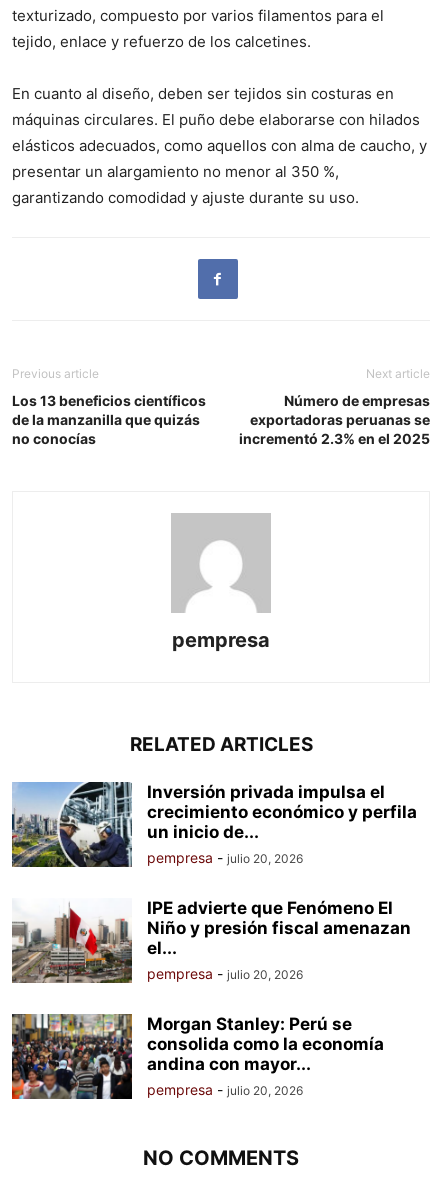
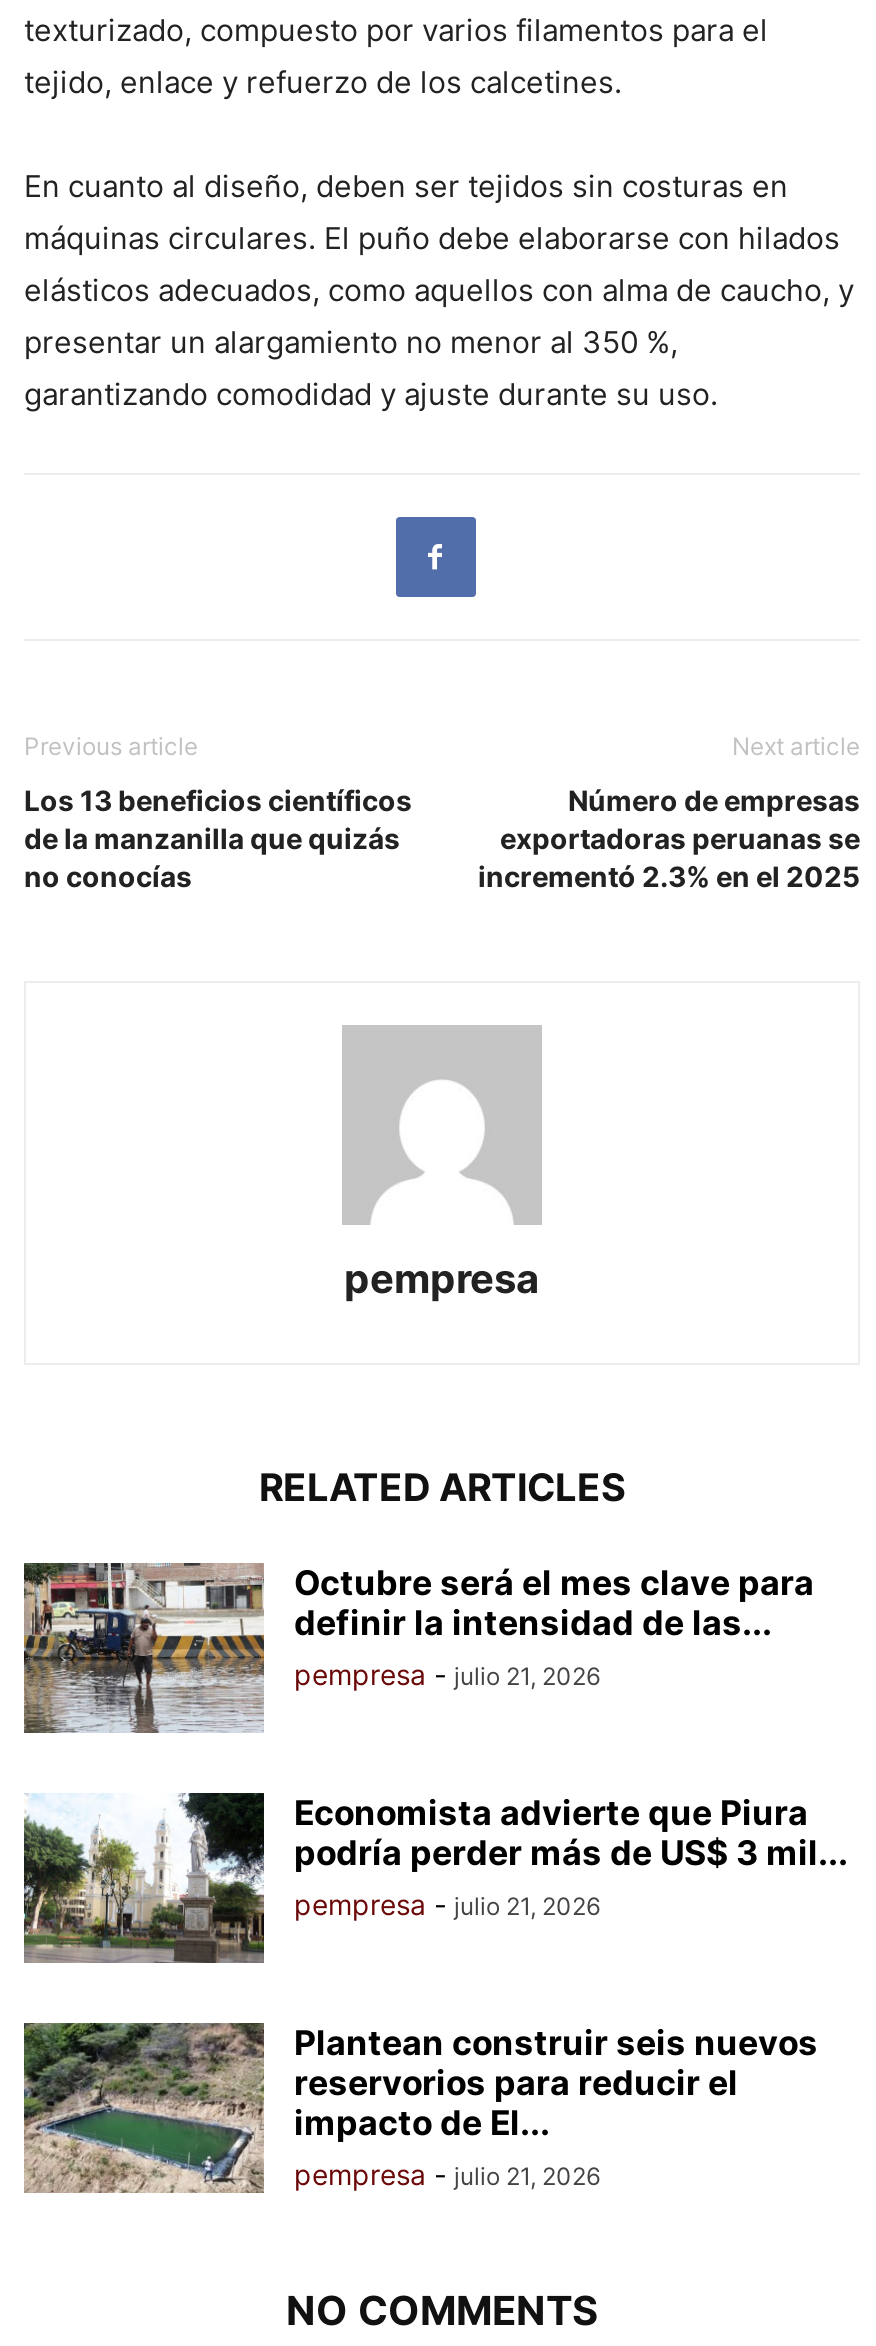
- [image]
- Inversión privada impulsa el
- crecimiento económico y perfila
- un inicio de...
- pempresa - julio 20, 2026
+ [image]
+ Octubre será el mes clave para
+ definir la intensidad de las...
+ pempresa - julio 21, 2026

- [image]
- IPE advierte que Fenómeno El
- Niño y presión fiscal amenazan
- el...
- pempresa - julio 20, 2026
+ [image]
+ Economista advierte que Piura
+ podría perder más de US$ 3 mil...
+ pempresa - julio 21, 2026

- [image]
- Morgan Stanley: Perú se
- consolida como la economía
- andina con mayor...
- pempresa - julio 20, 2026
+ [image]
+ Plantean construir seis nuevos
+ reservorios para reducir el
+ impacto de El...
+ pempresa - julio 21, 2026
